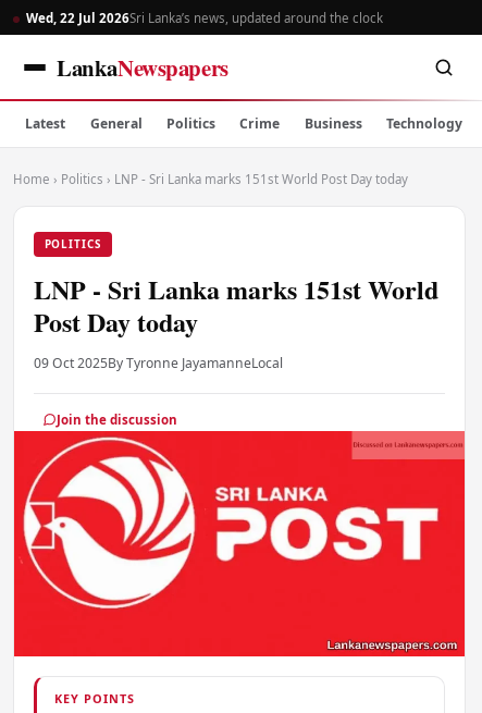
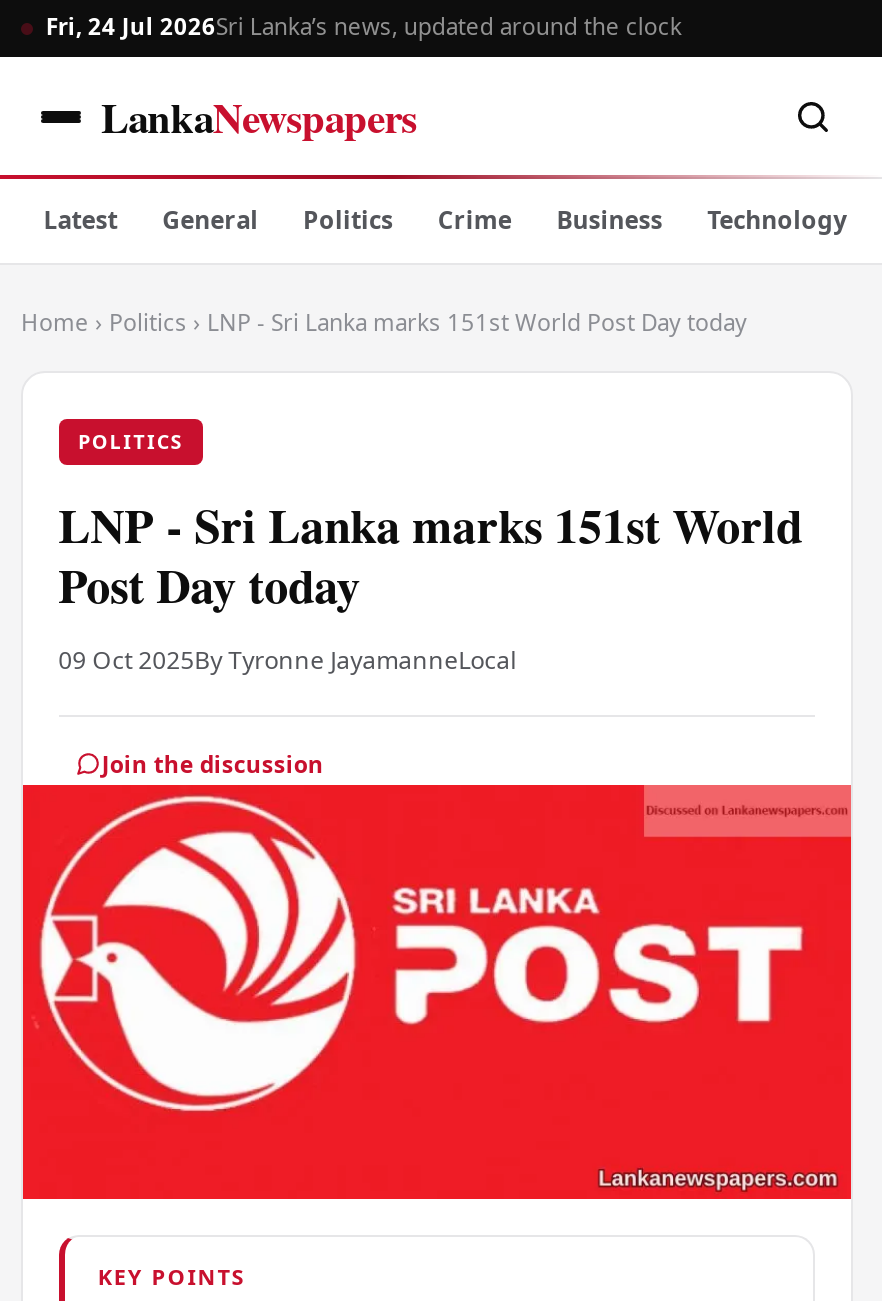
- Wed, 22 Jul 2026Sri Lanka’s news, updated around the clock
+ Fri, 24 Jul 2026Sri Lanka’s news, updated around the clock
